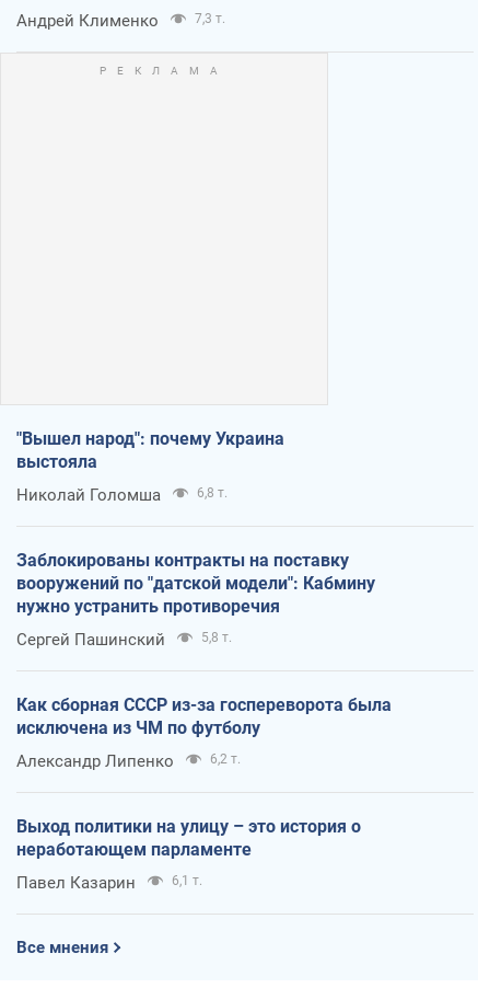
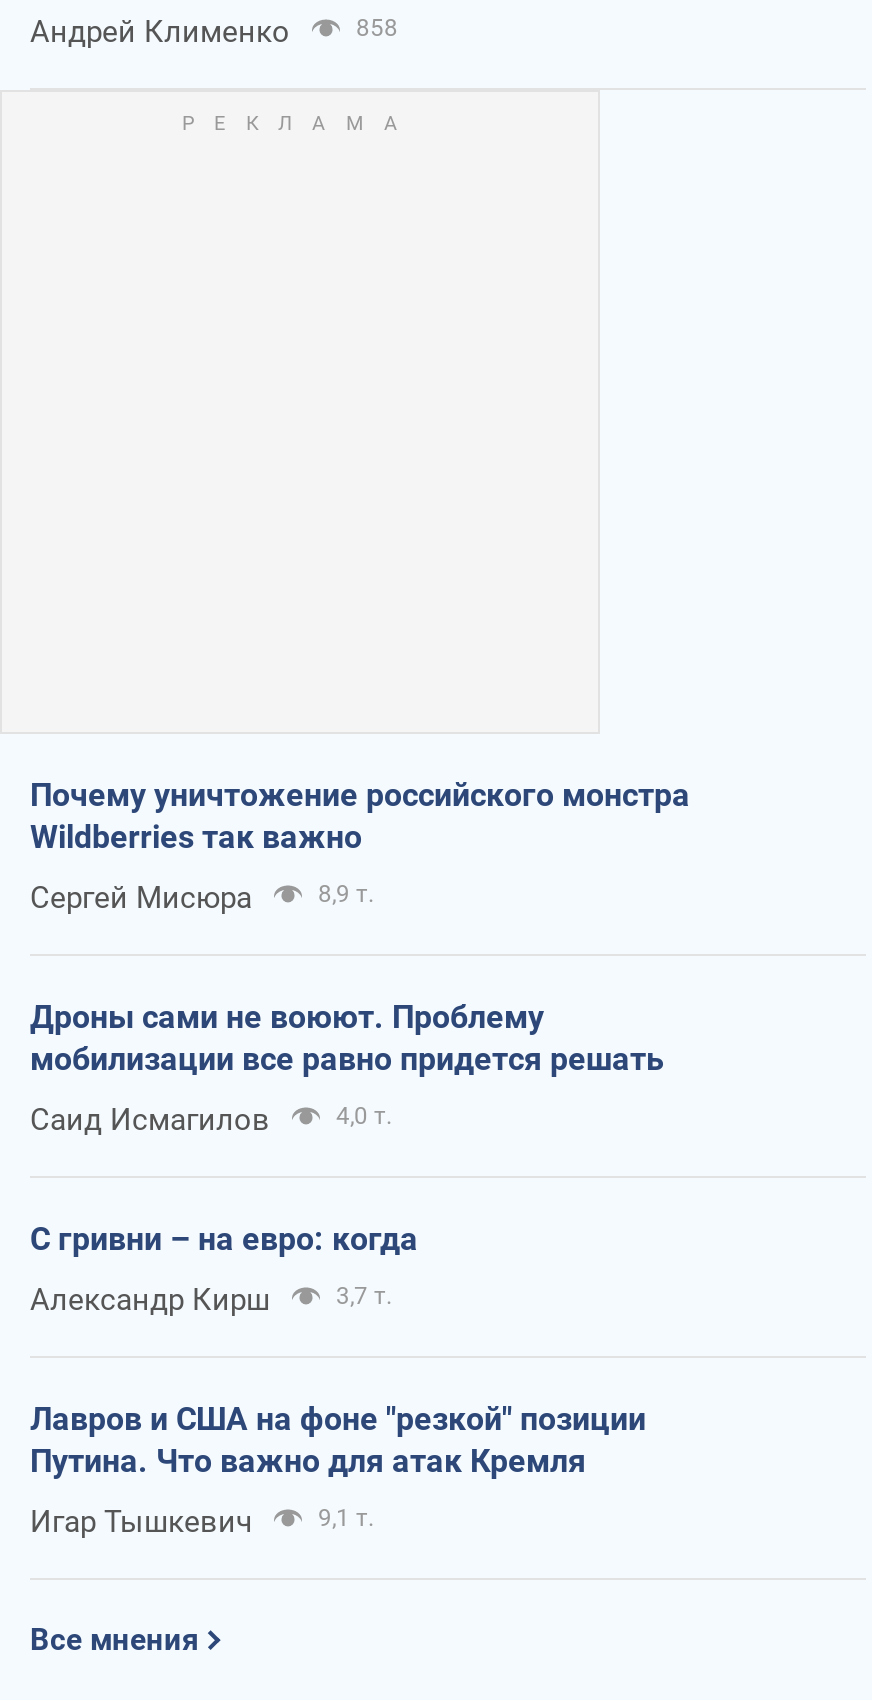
- 7,3 т.
+ 858

- "Вышел народ": почему Украина
- выстояла
+ Почему уничтожение российского монстра
+ Wildberries так важно

- Николай Голомша
- 6,8 т.
+ Сергей Мисюра
+ 8,9 т.

- Заблокированы контракты на поставку
- вооружений по "датской модели": Кабмину
- нужно устранить противоречия
+ Дроны сами не воюют. Проблему
+ мобилизации все равно придется решать

- Сергей Пашинский
- 5,8 т.
+ Саид Исмагилов
+ 4,0 т.

- Как сборная СССР из-за госпереворота была
- исключена из ЧМ по футболу
+ С гривни – на евро: когда

- Александр Липенко
- 6,2 т.
+ Александр Кирш
+ 3,7 т.

- Выход политики на улицу – это история о
- неработающем парламенте
+ Лавров и США на фоне "резкой" позиции
+ Путина. Что важно для атак Кремля

- Павел Казарин
- 6,1 т.
+ Игар Тышкевич
+ 9,1 т.
